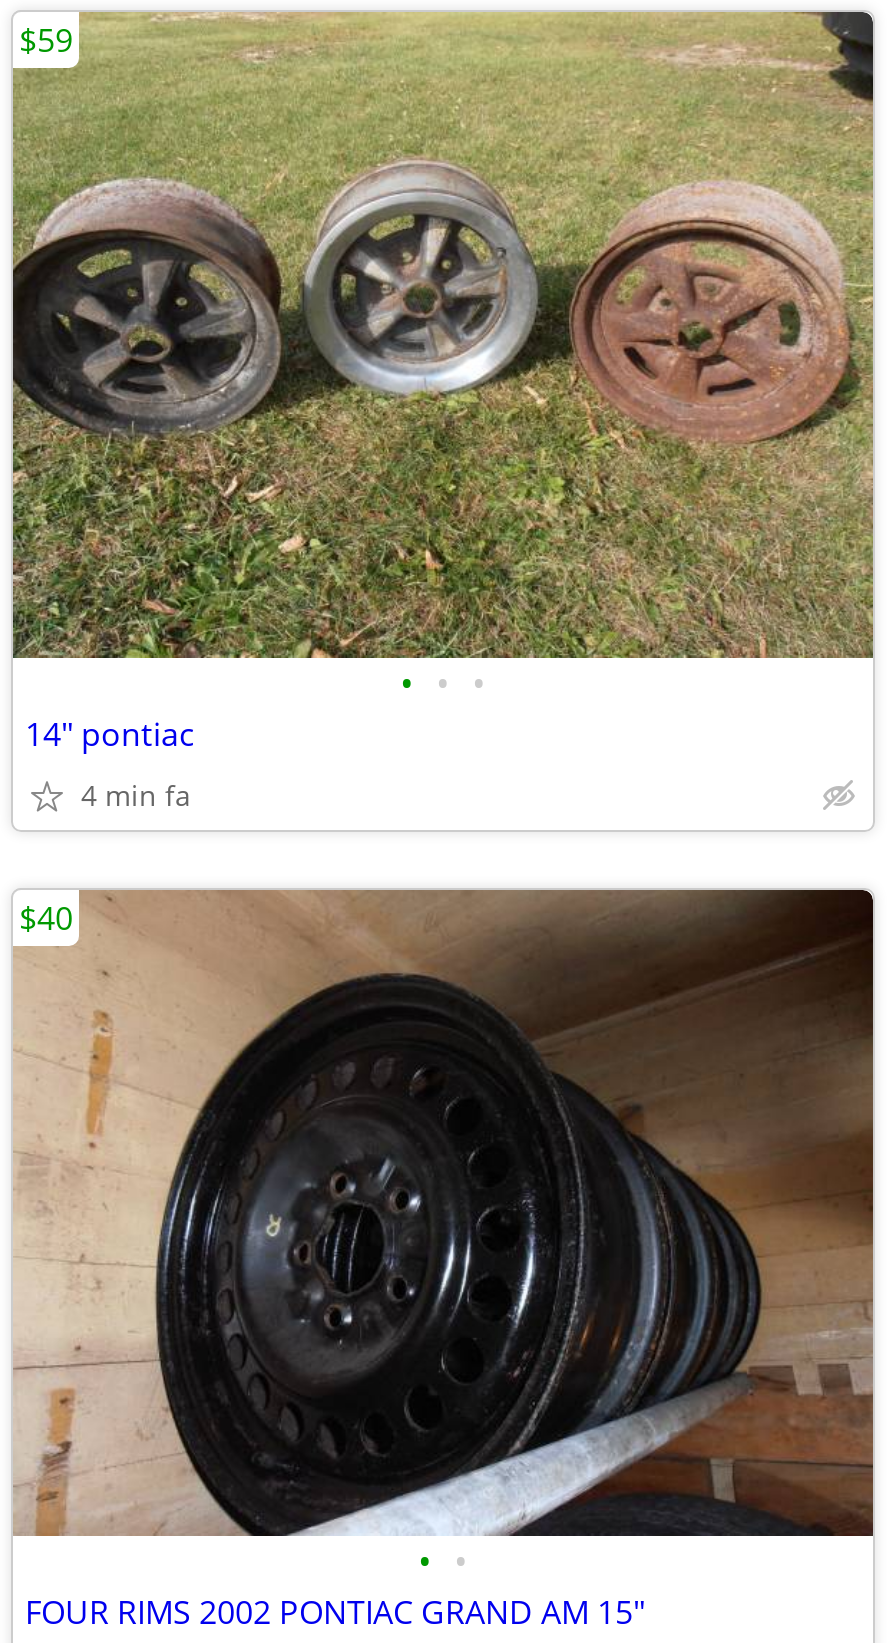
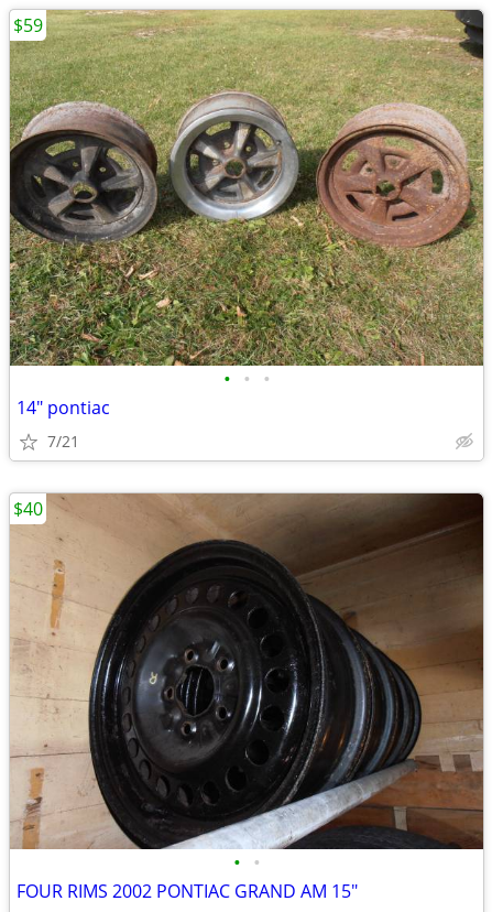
- 4 min fa
+ 7/21
